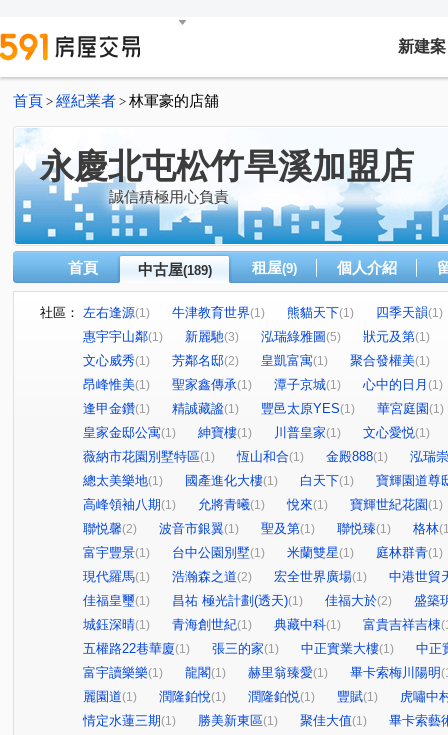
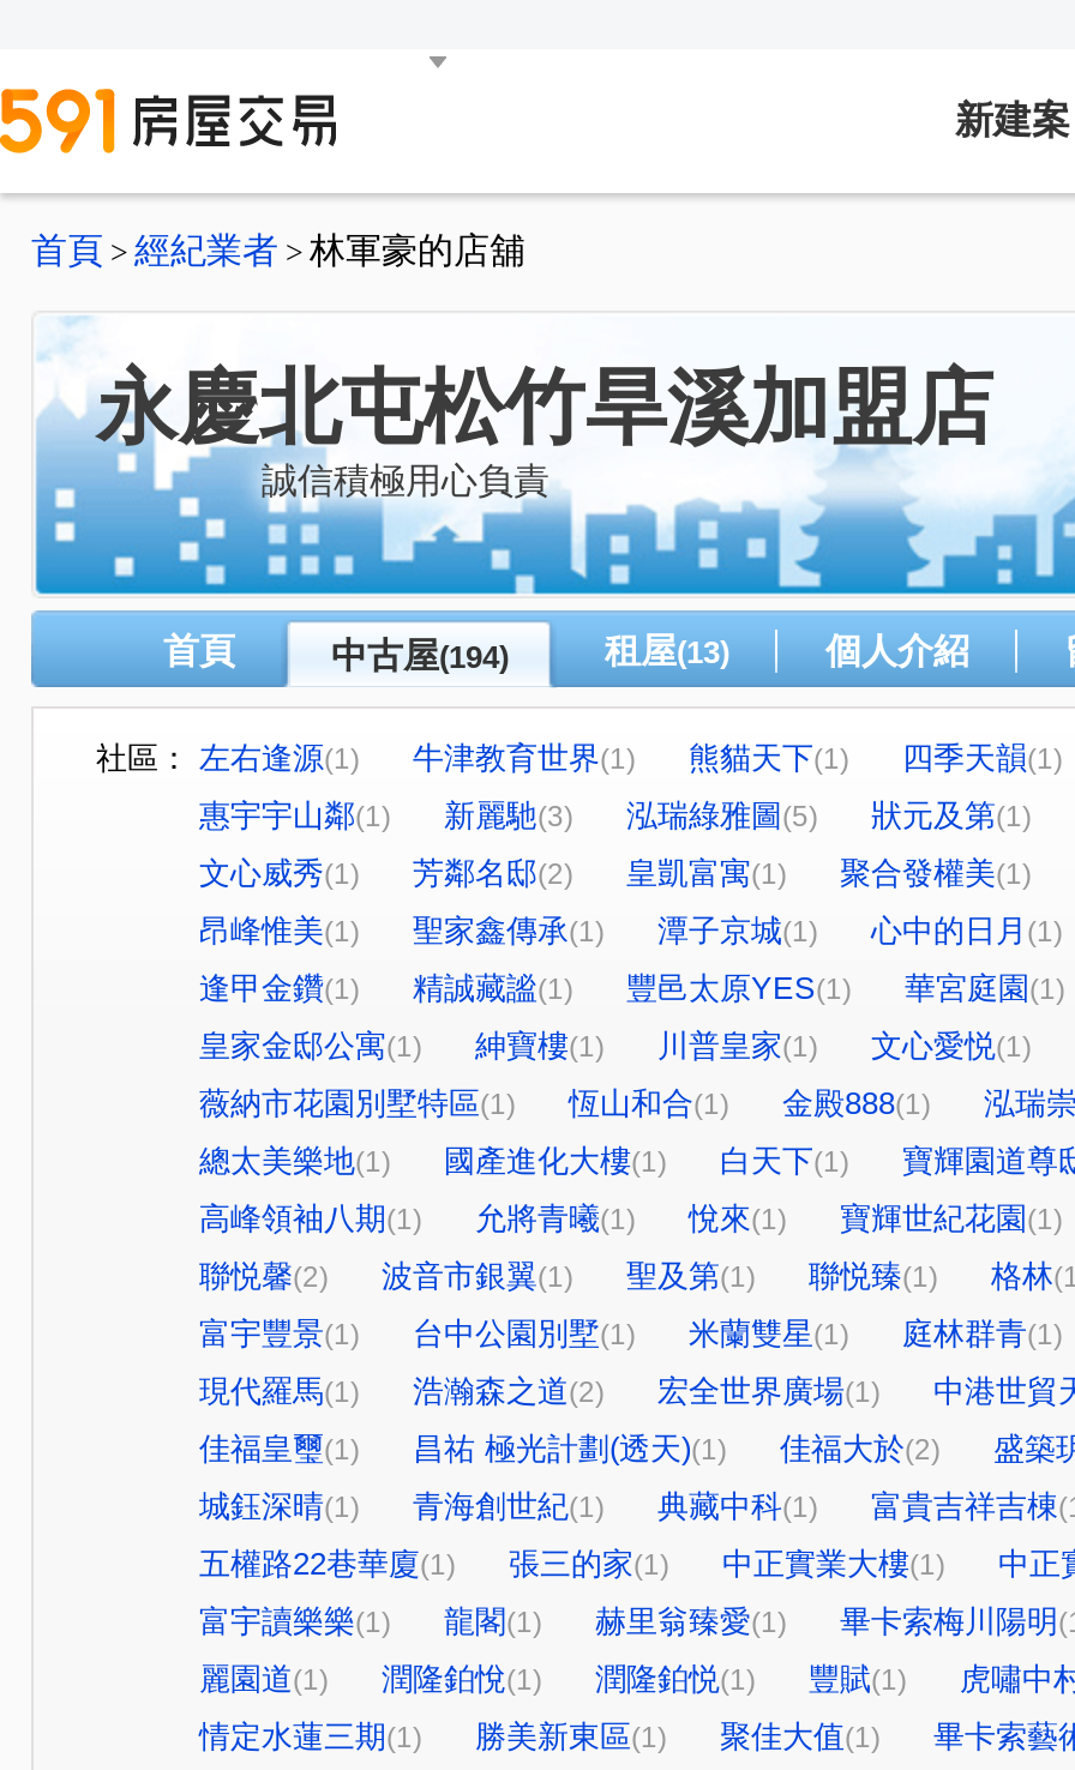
- 中古屋(189)
+ 中古屋(194)

- 租屋(9)
+ 租屋(13)
